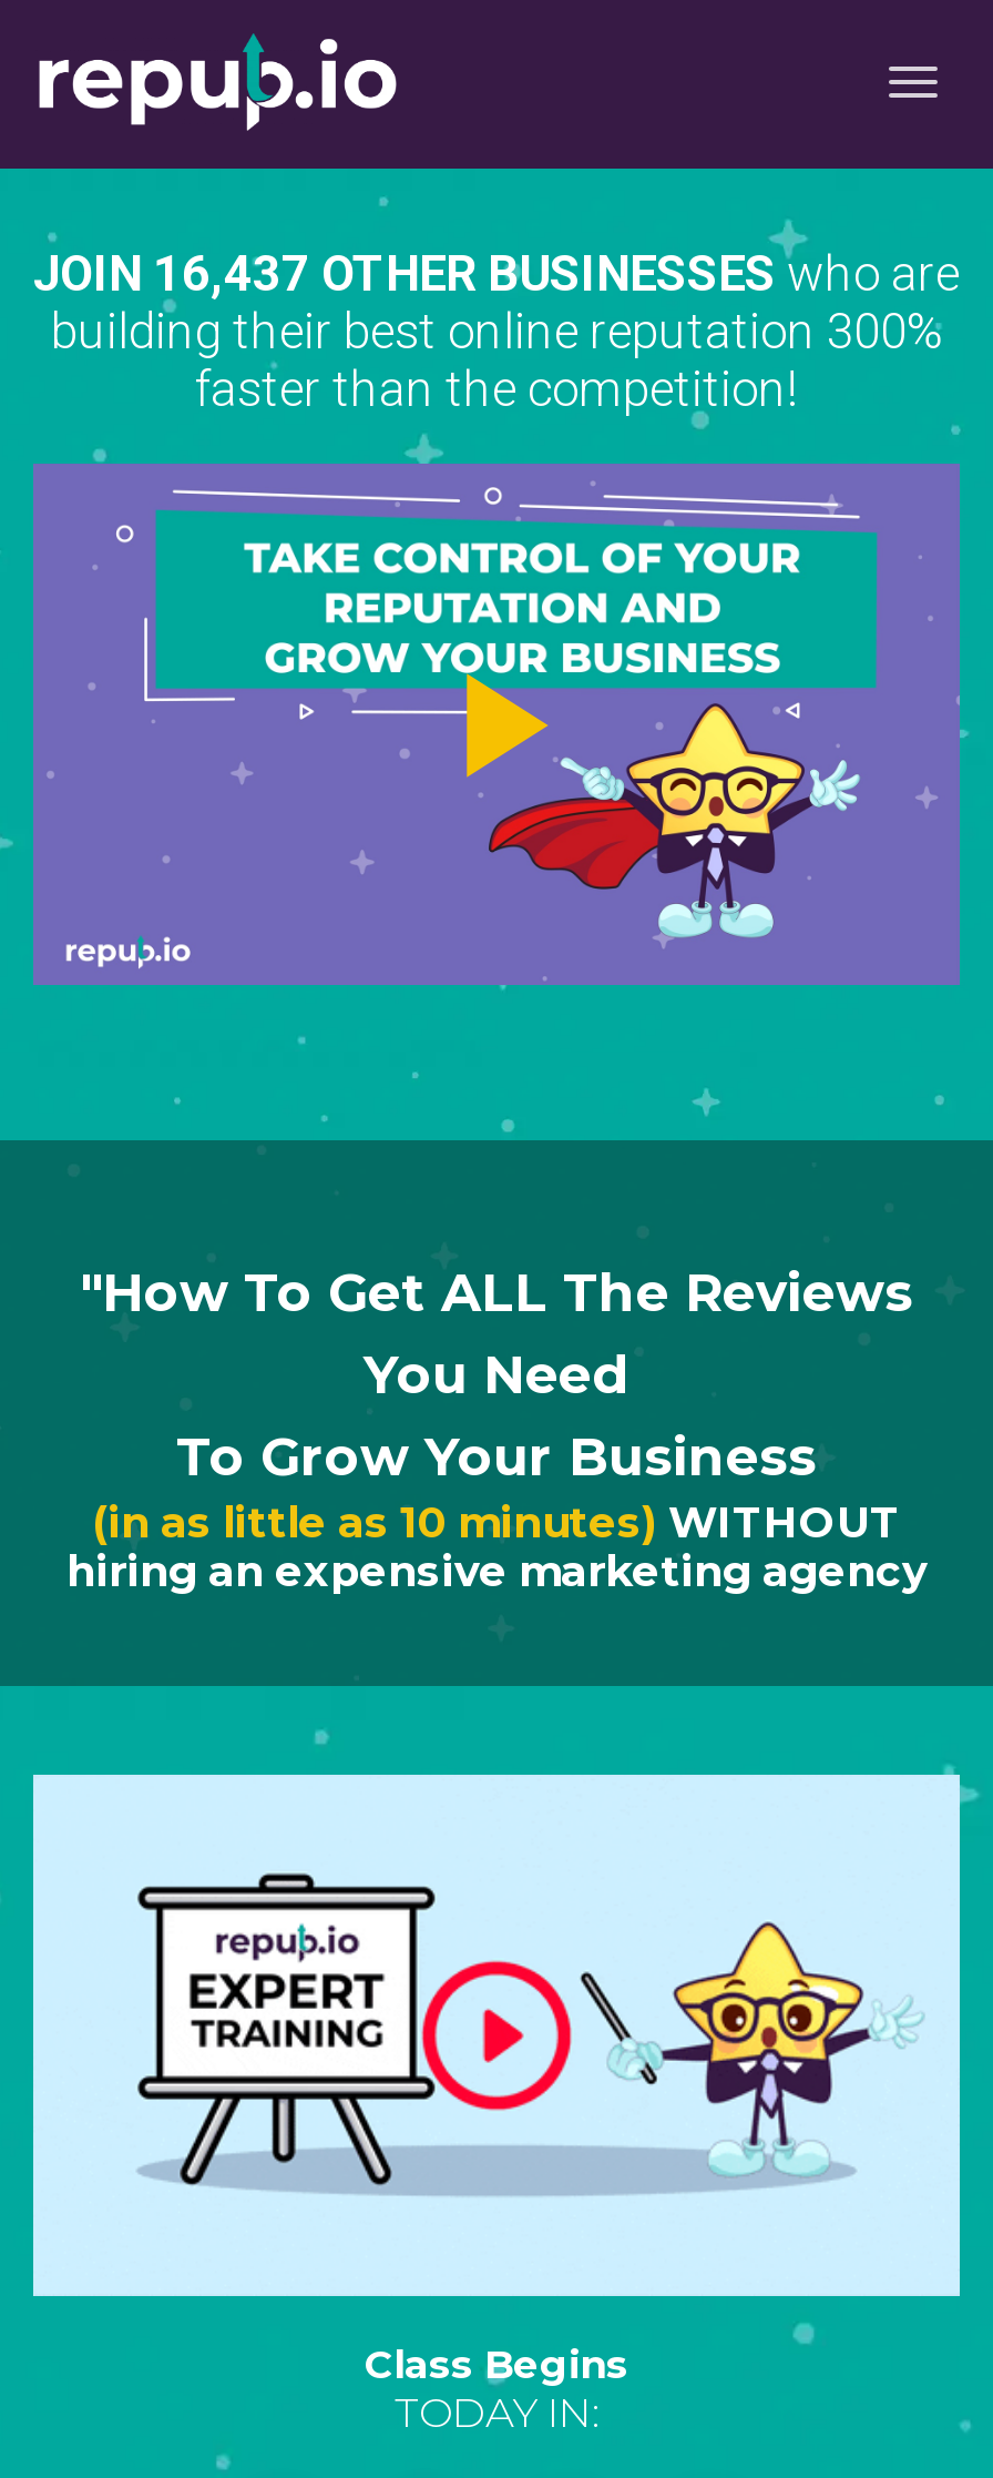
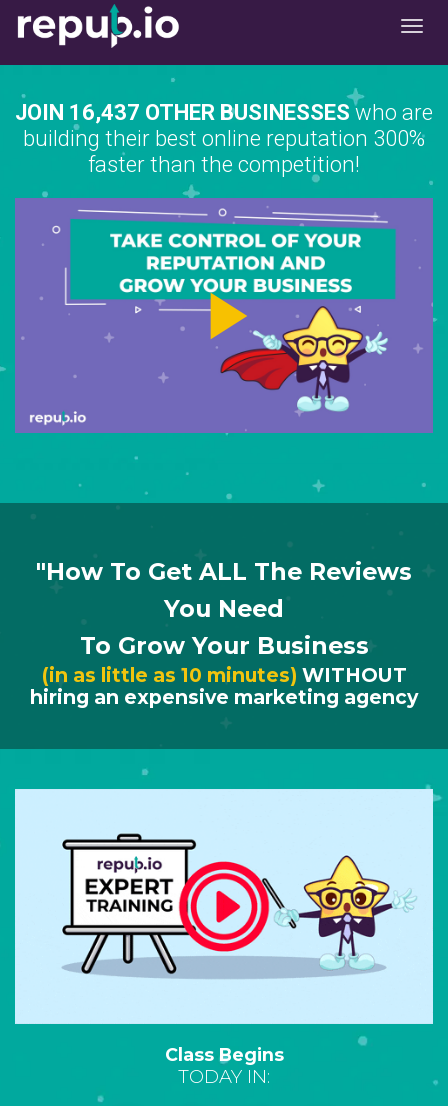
- [image]
+ [image]
